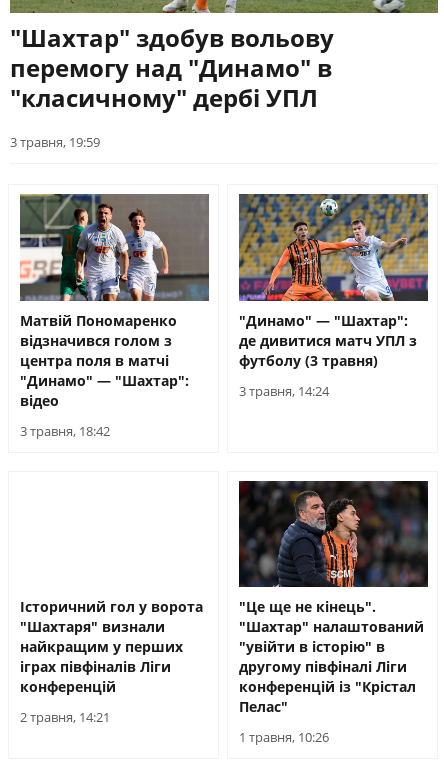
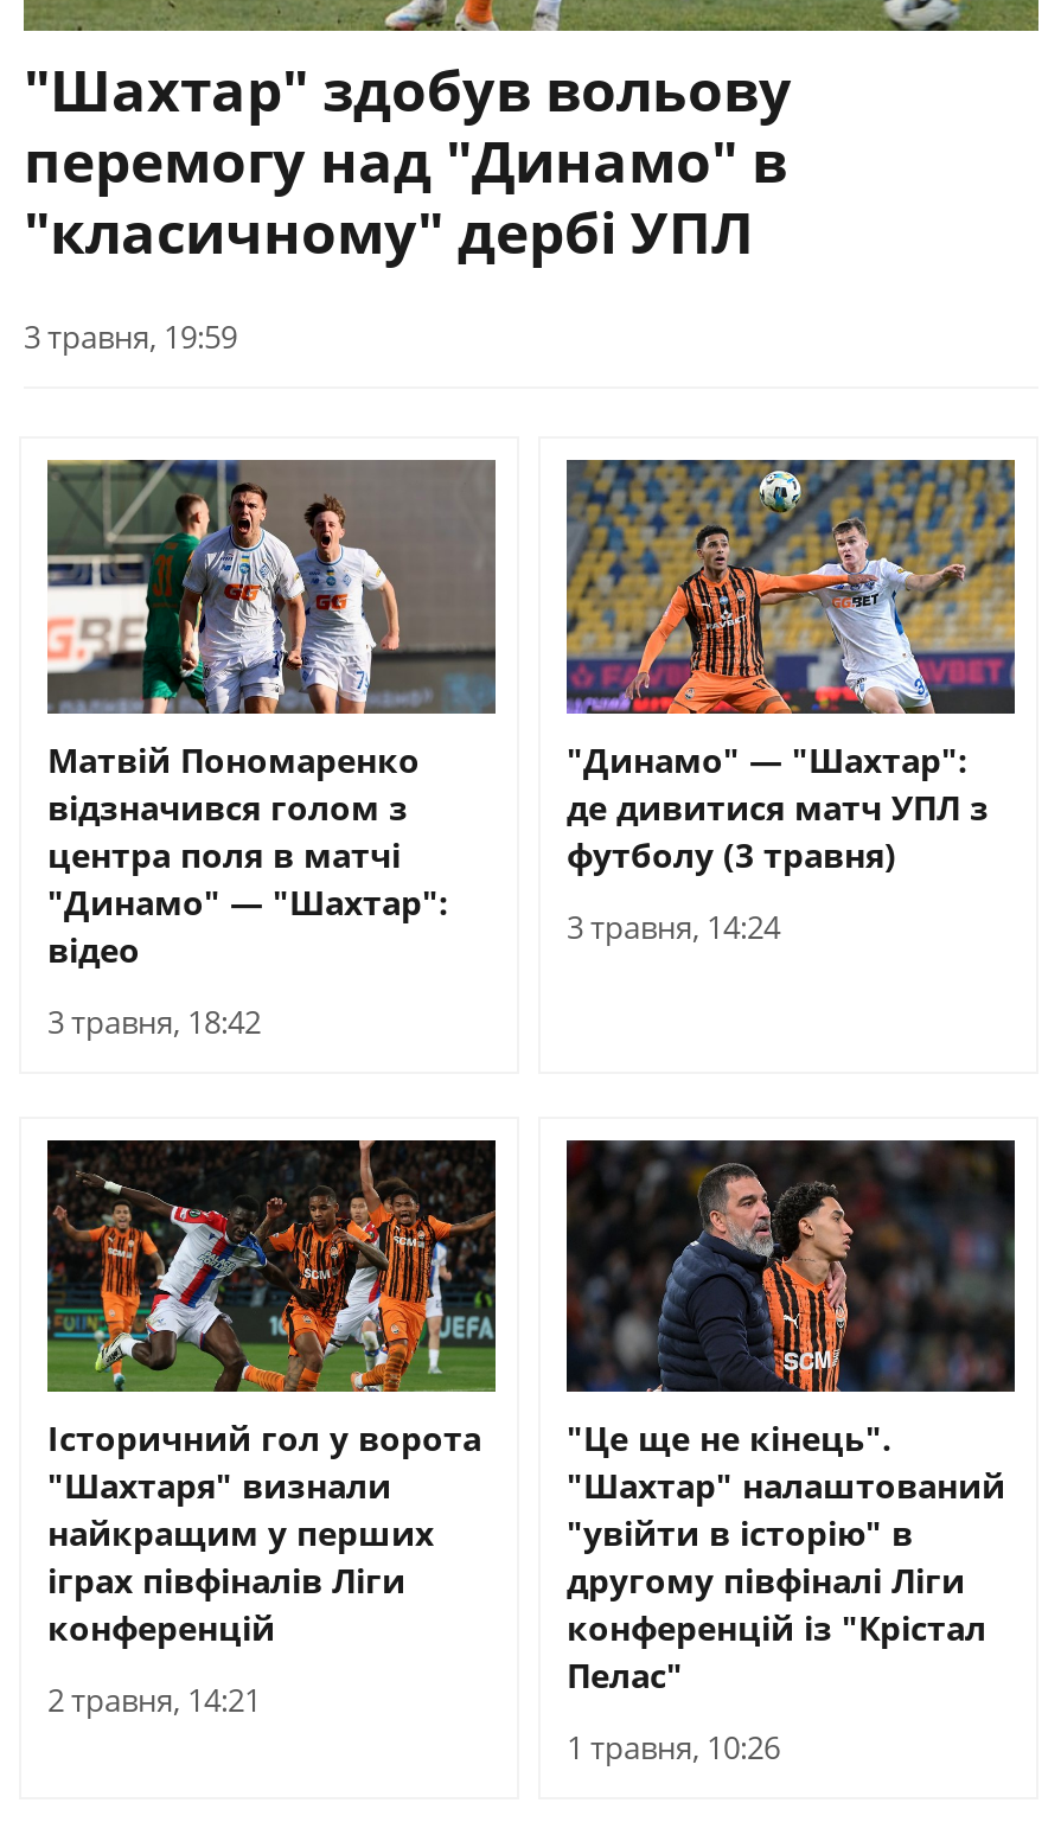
+ [image]
